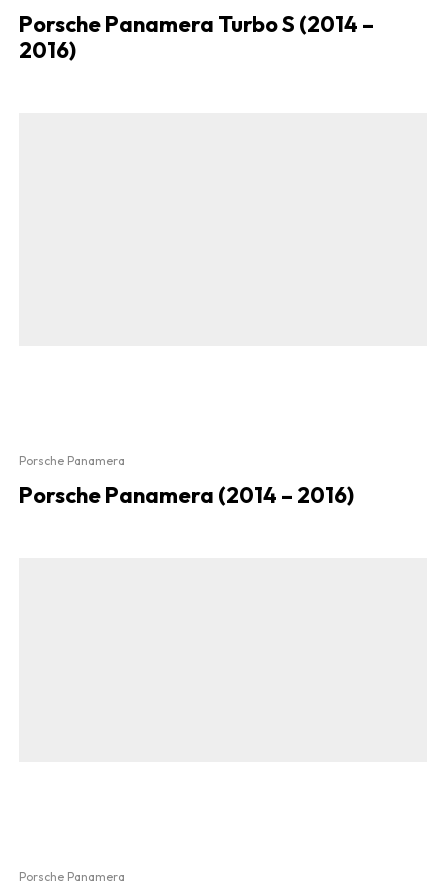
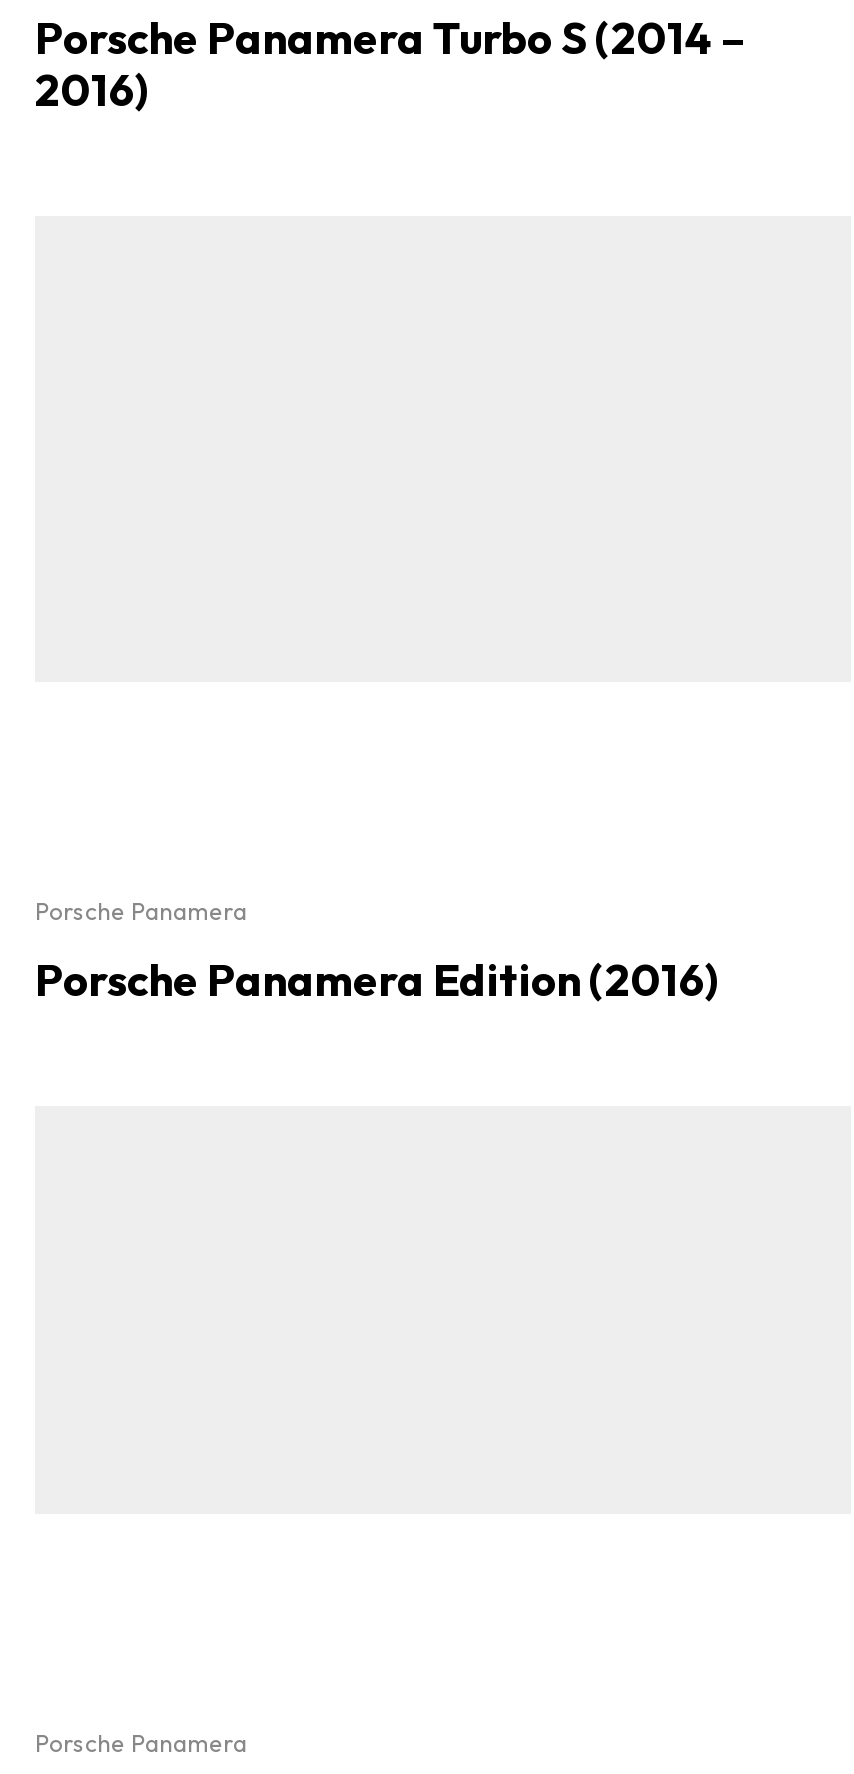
- Porsche Panamera (2014 – 2016)
+ Porsche Panamera Edition (2016)
